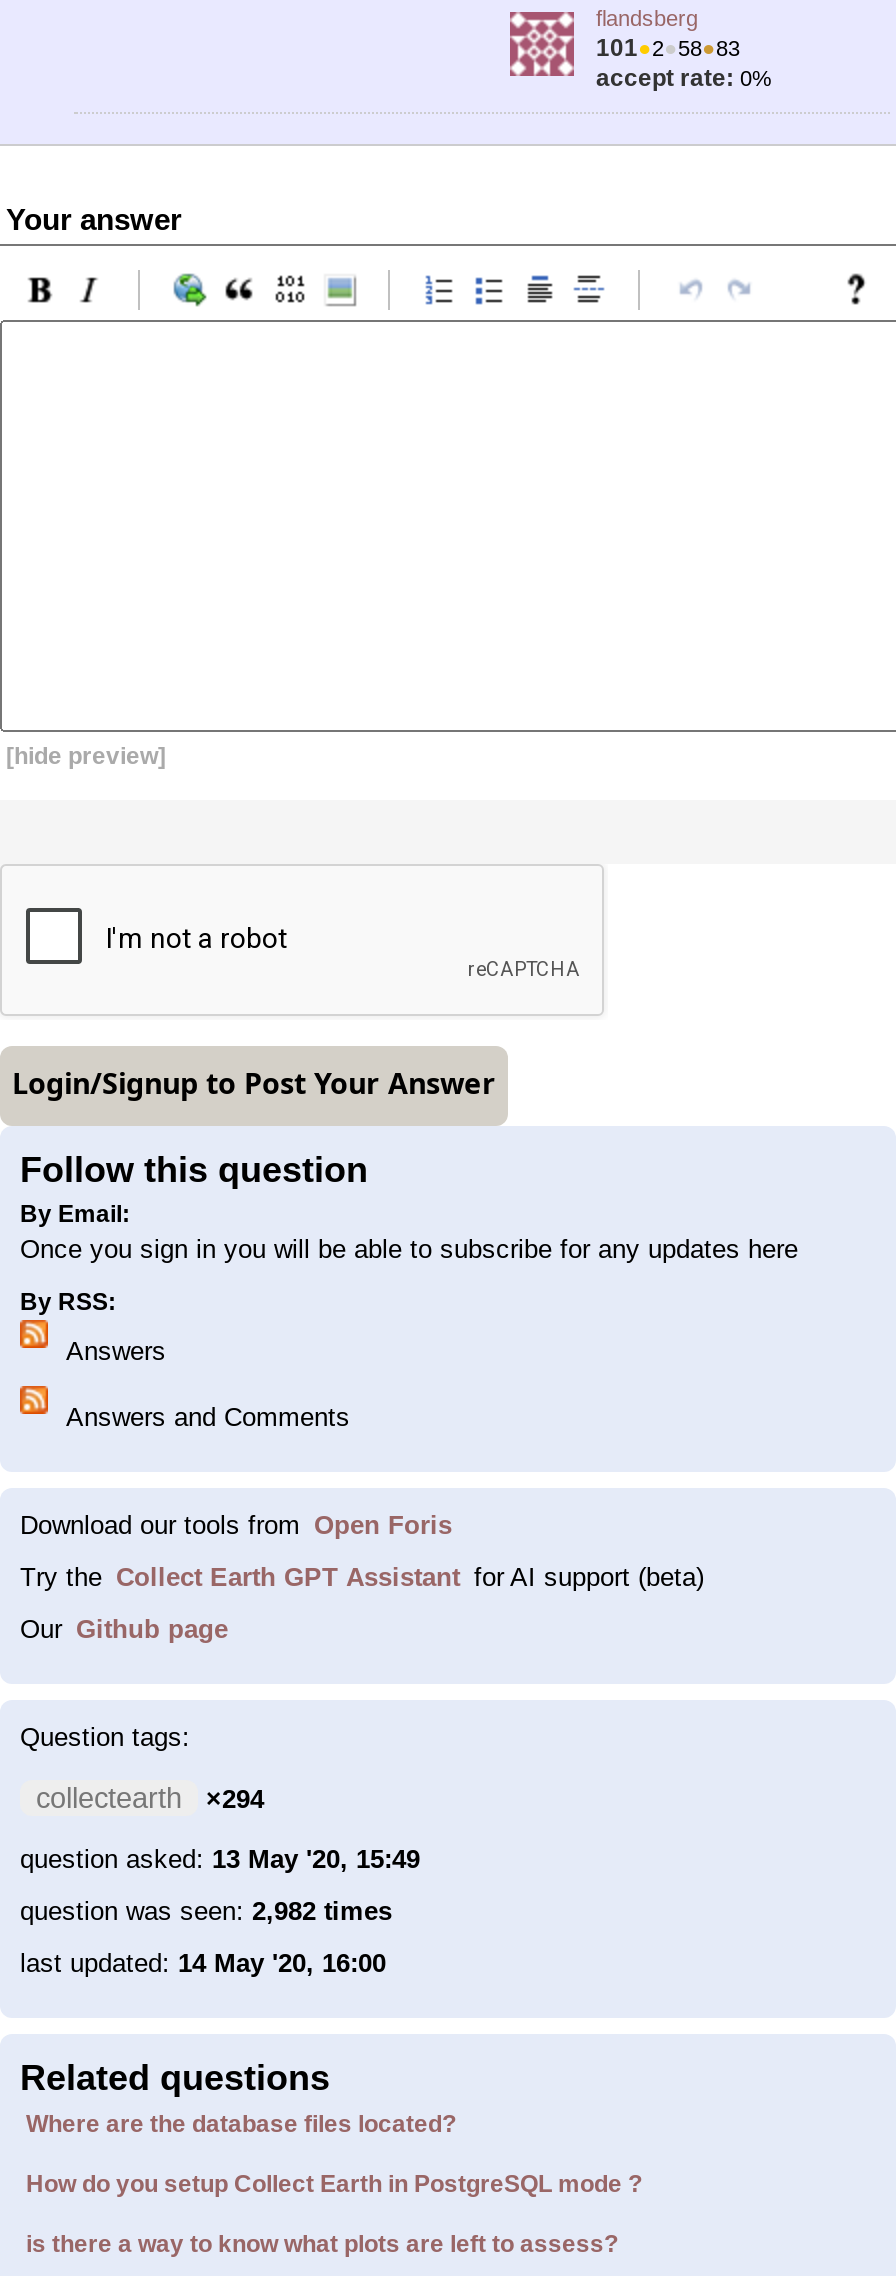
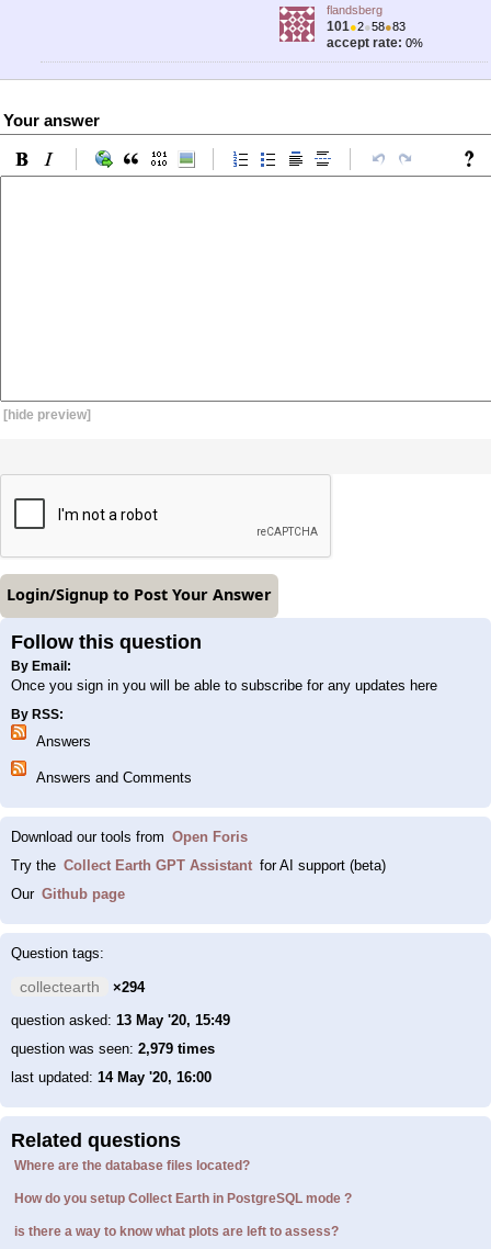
- question was seen: 2,982 times
+ question was seen: 2,979 times
